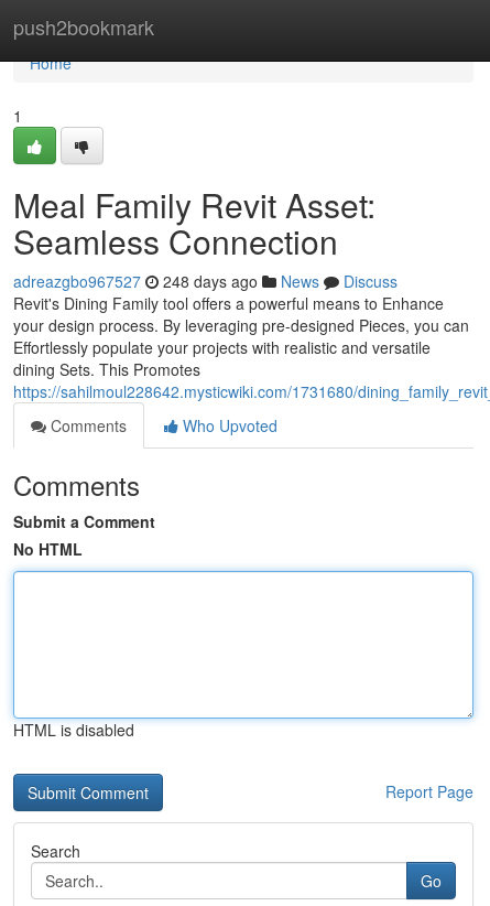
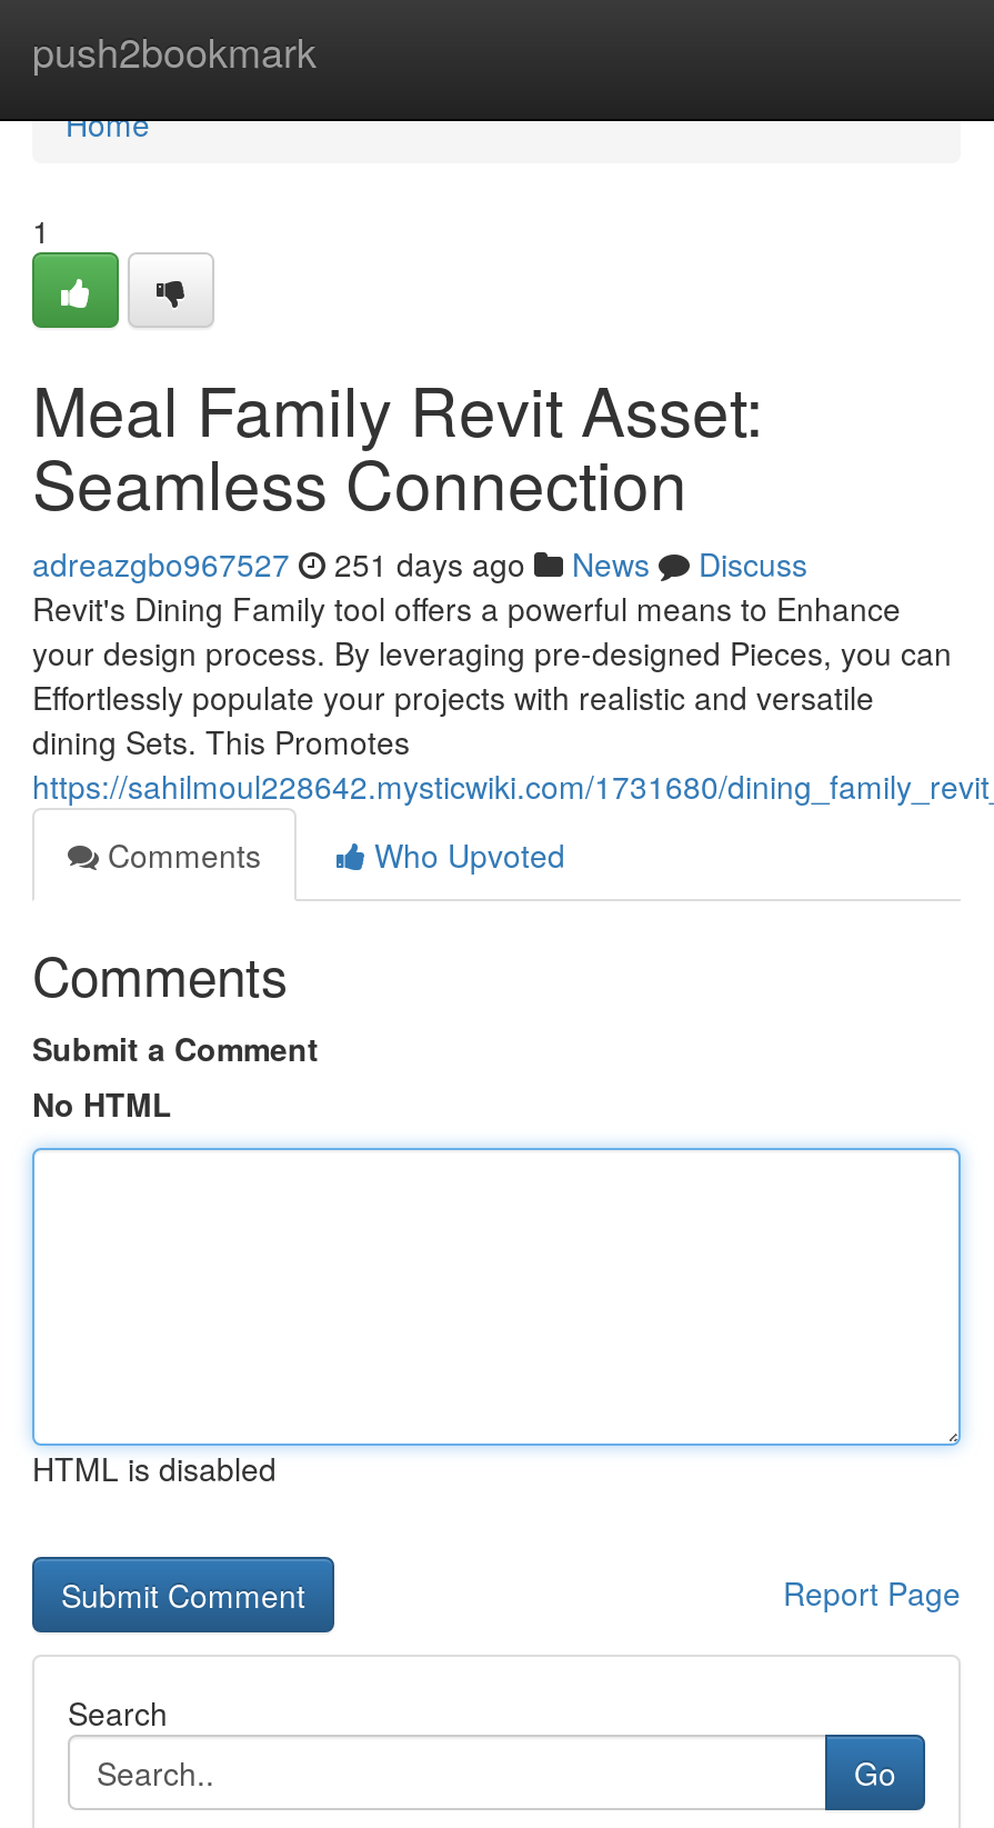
- adreazgbo967527 248 days ago News Discuss
+ adreazgbo967527 251 days ago News Discuss
